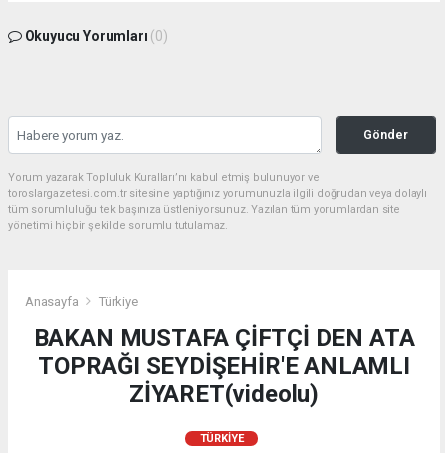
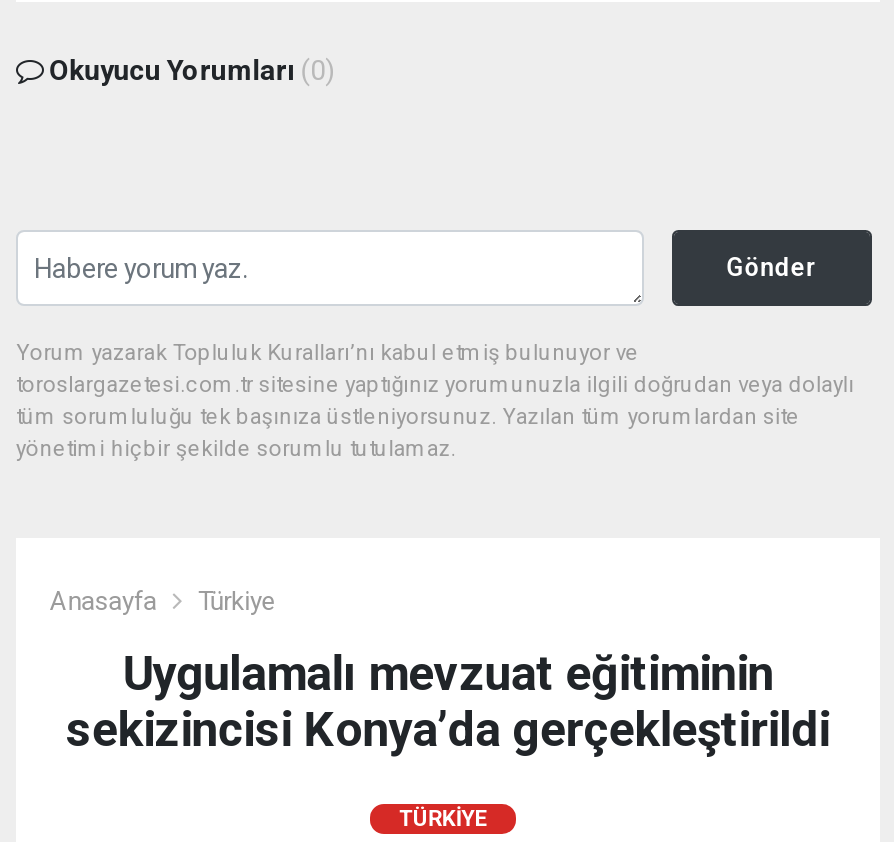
- BAKAN MUSTAFA ÇİFTÇİ DEN ATA
- TOPRAĞI SEYDİŞEHİR'E ANLAMLI
- ZİYARET(videolu)
+ Uygulamalı mevzuat eğitiminin
+ sekizincisi Konya’da gerçekleştirildi
